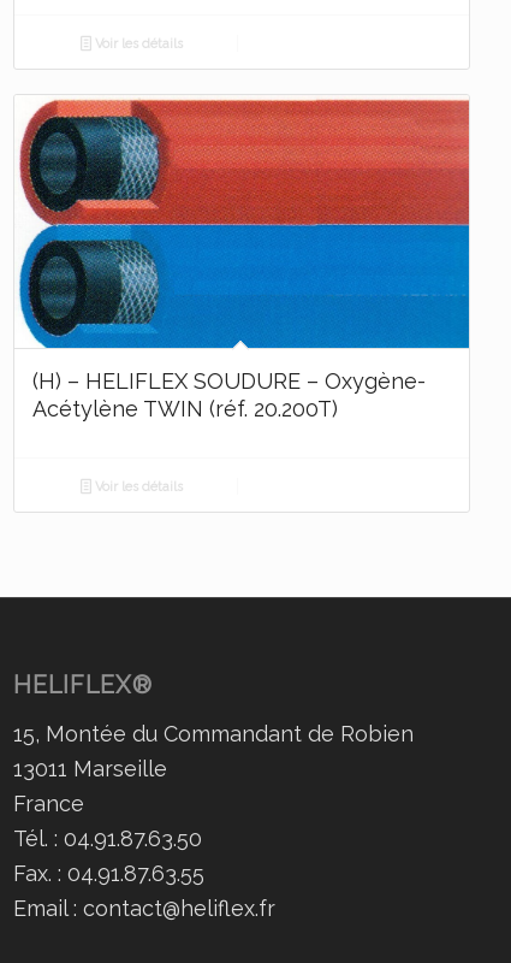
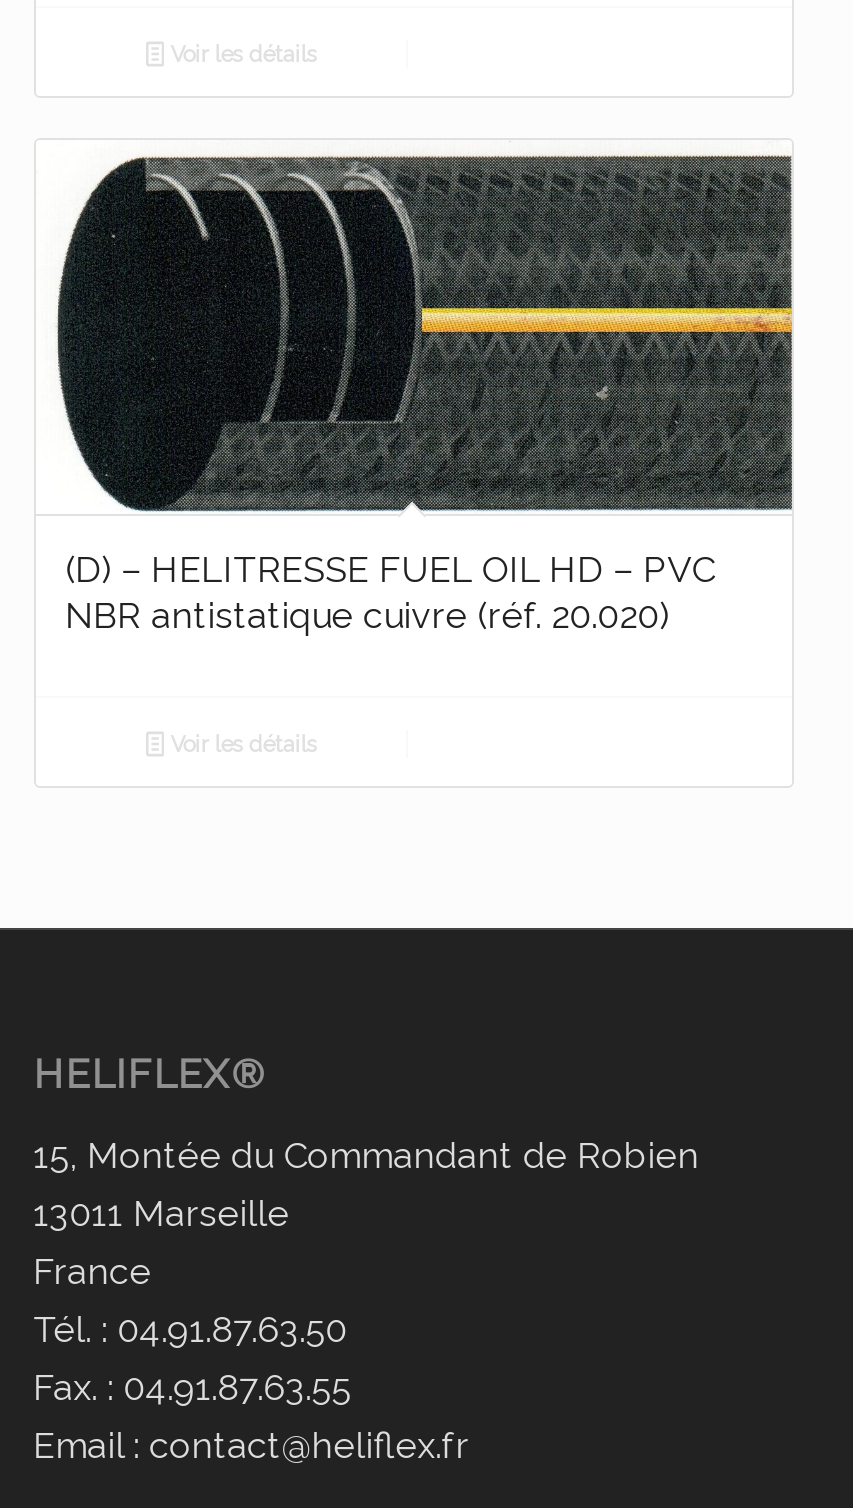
- [image]
- (H) – HELIFLEX SOUDURE – Oxygène-
- Acétylène TWIN (réf. 20.200T)
+ [image]
+ (D) – HELITRESSE FUEL OIL HD – PVC
+ NBR antistatique cuivre (réf. 20.020)
